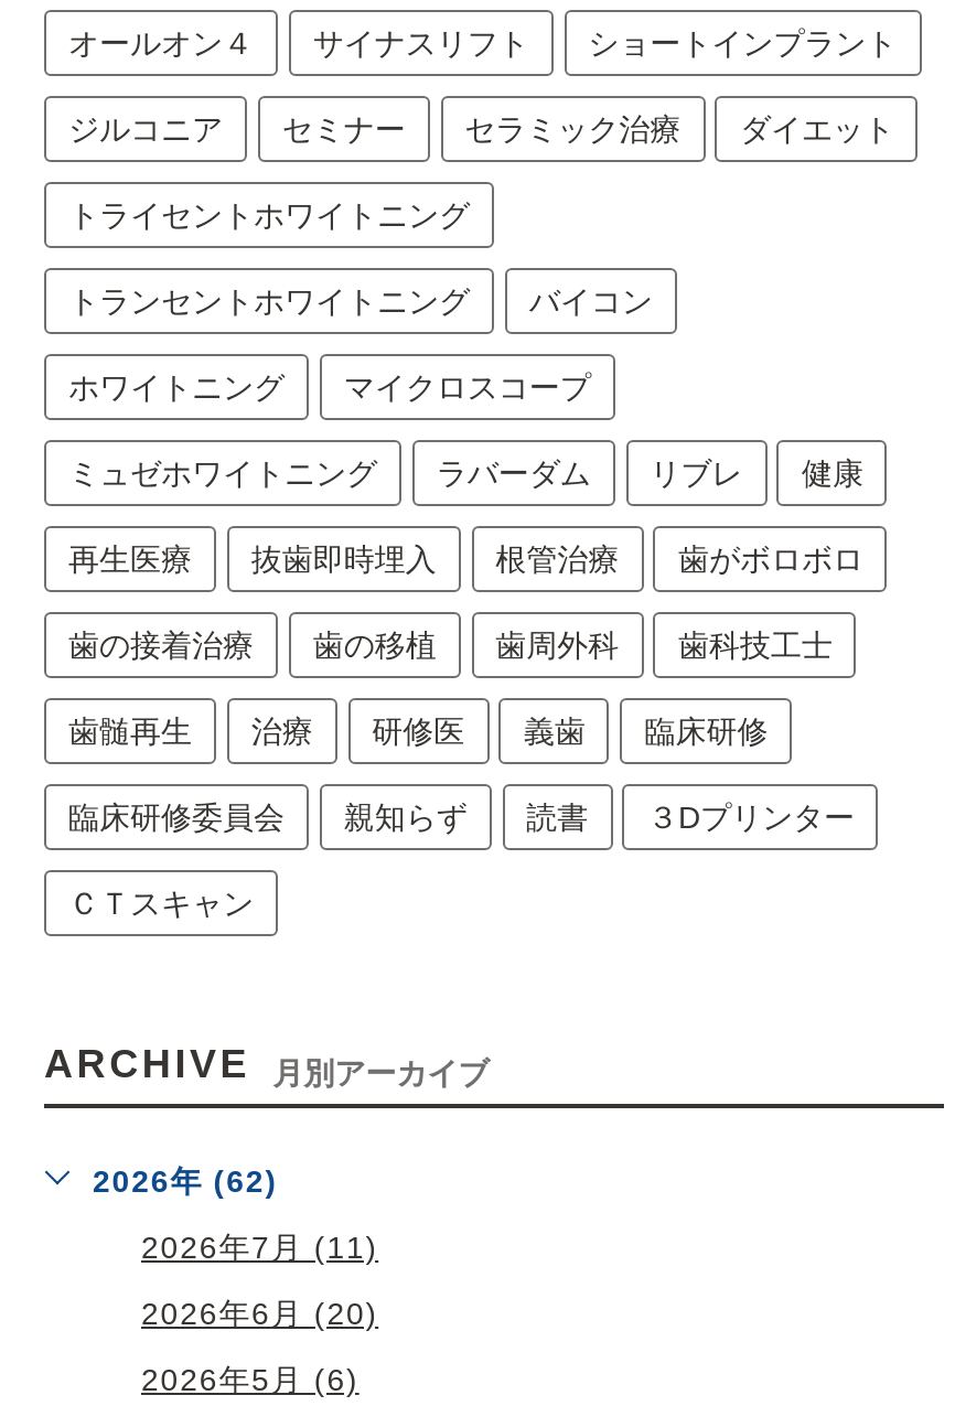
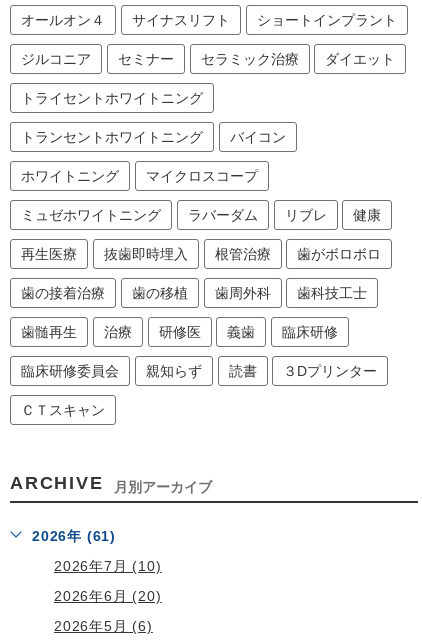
- 2026年 (62)
+ 2026年 (61)

- 2026年7月 (11)
+ 2026年7月 (10)
